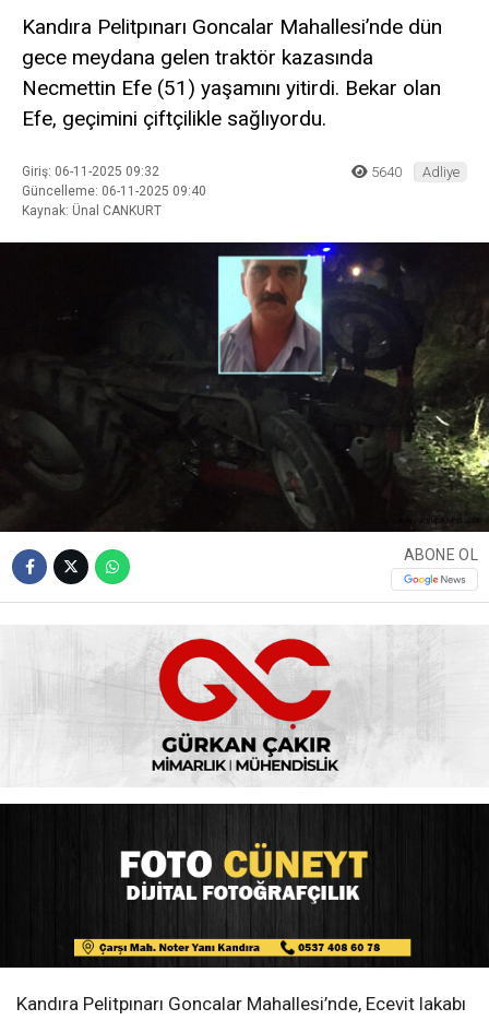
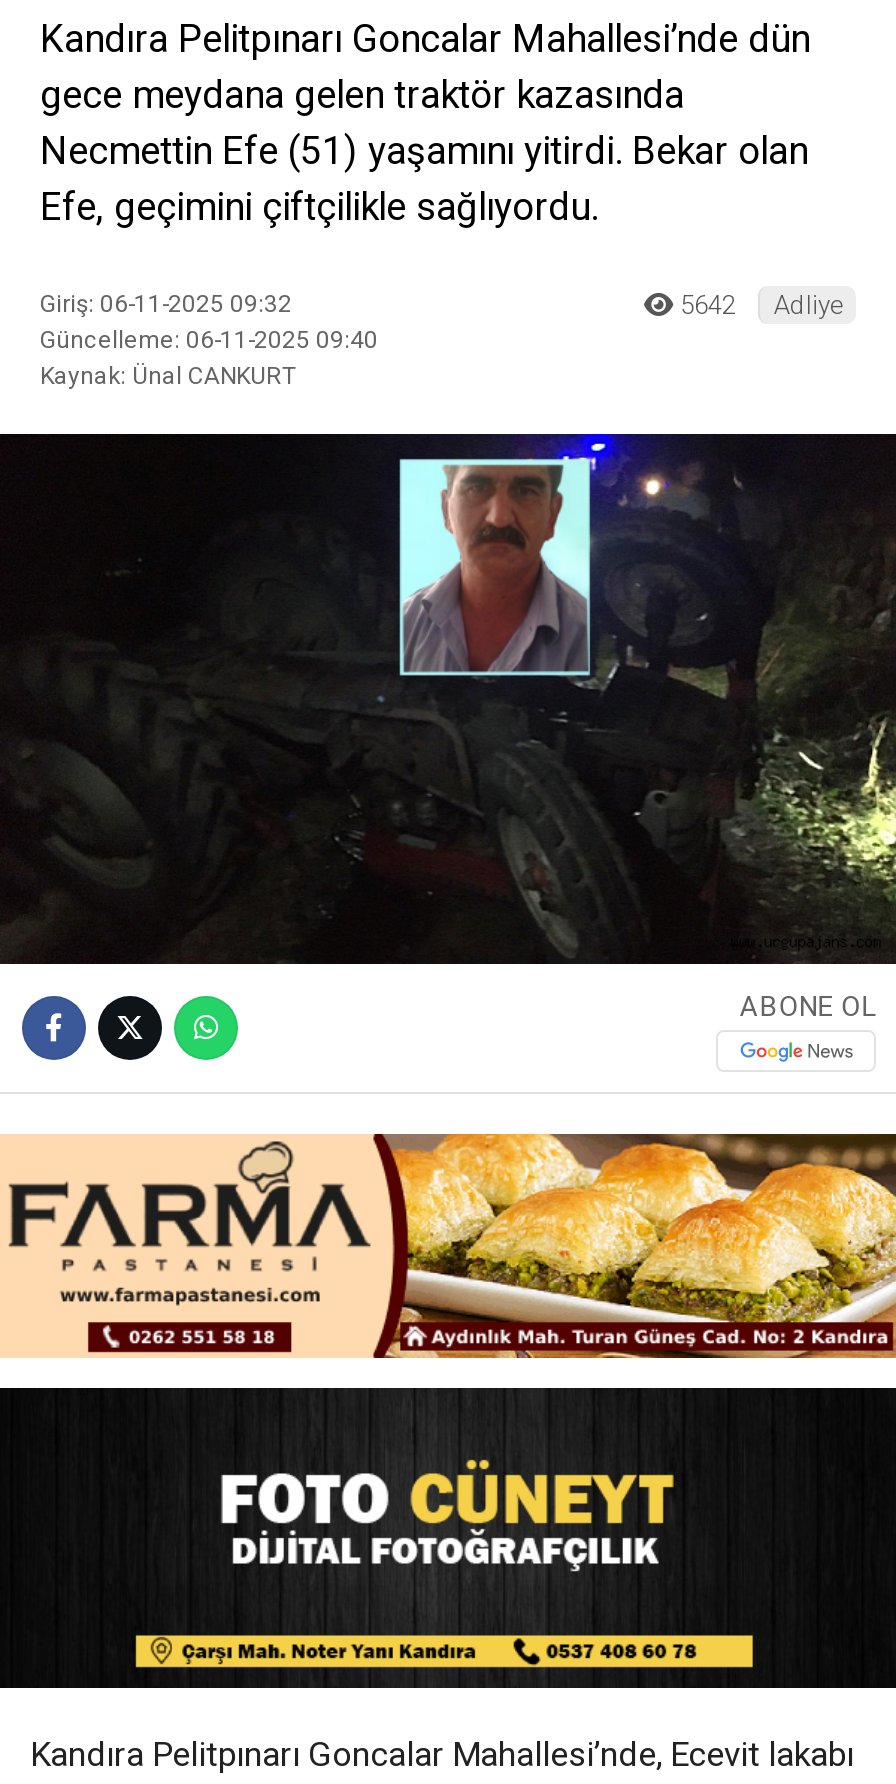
- 5640 Adliye
+ 5642 Adliye

- [image]
+ [image]
